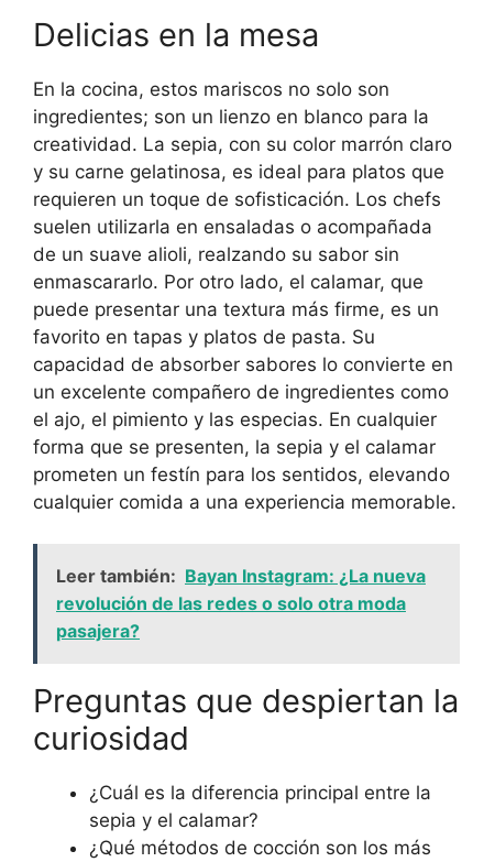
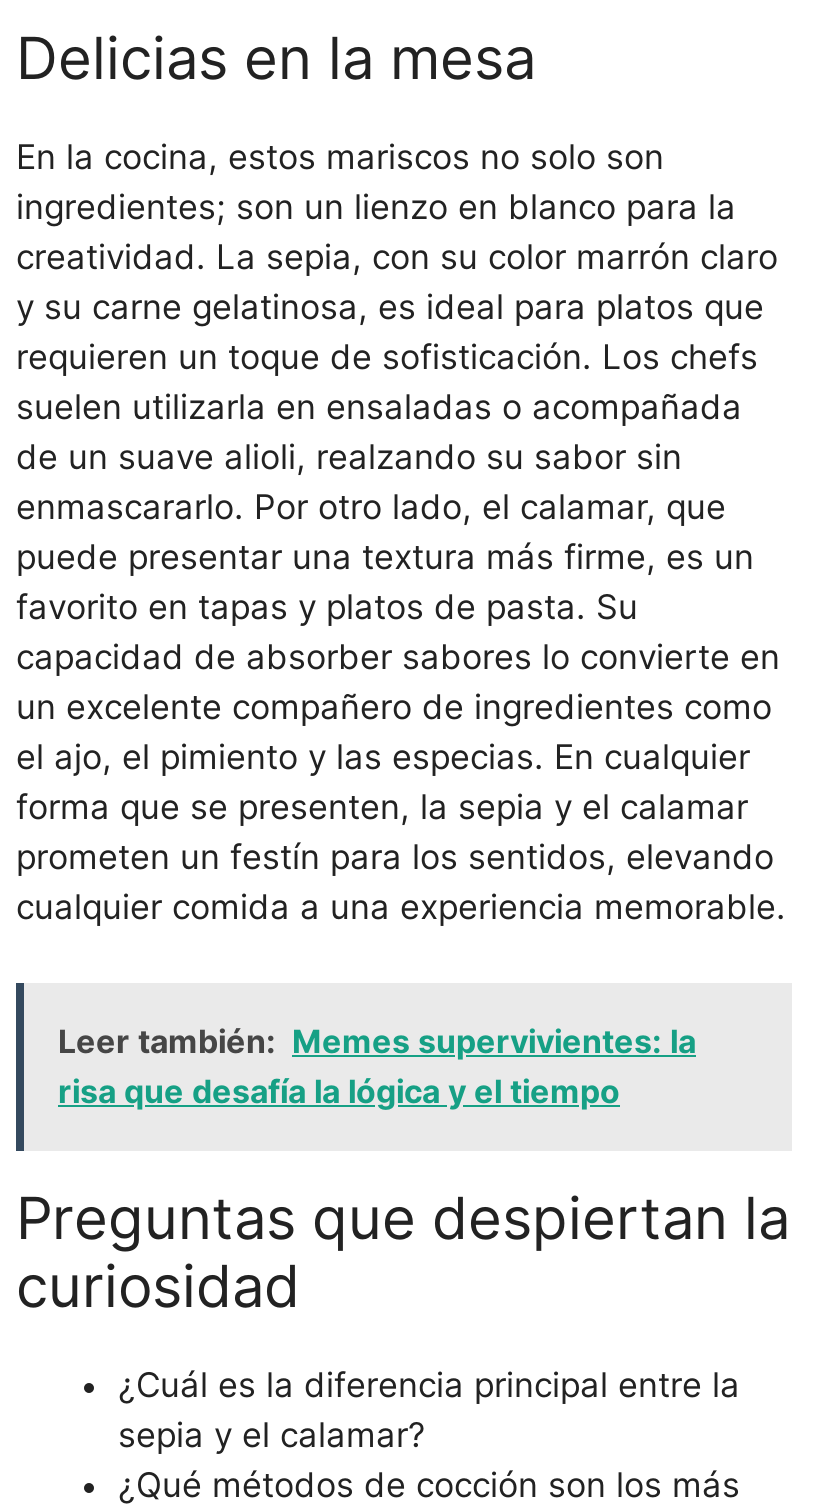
- Leer también: Bayan Instagram: ¿La nueva
- revolución de las redes o solo otra moda
- pasajera?
+ Leer también: Memes supervivientes: la
+ risa que desafía la lógica y el tiempo
